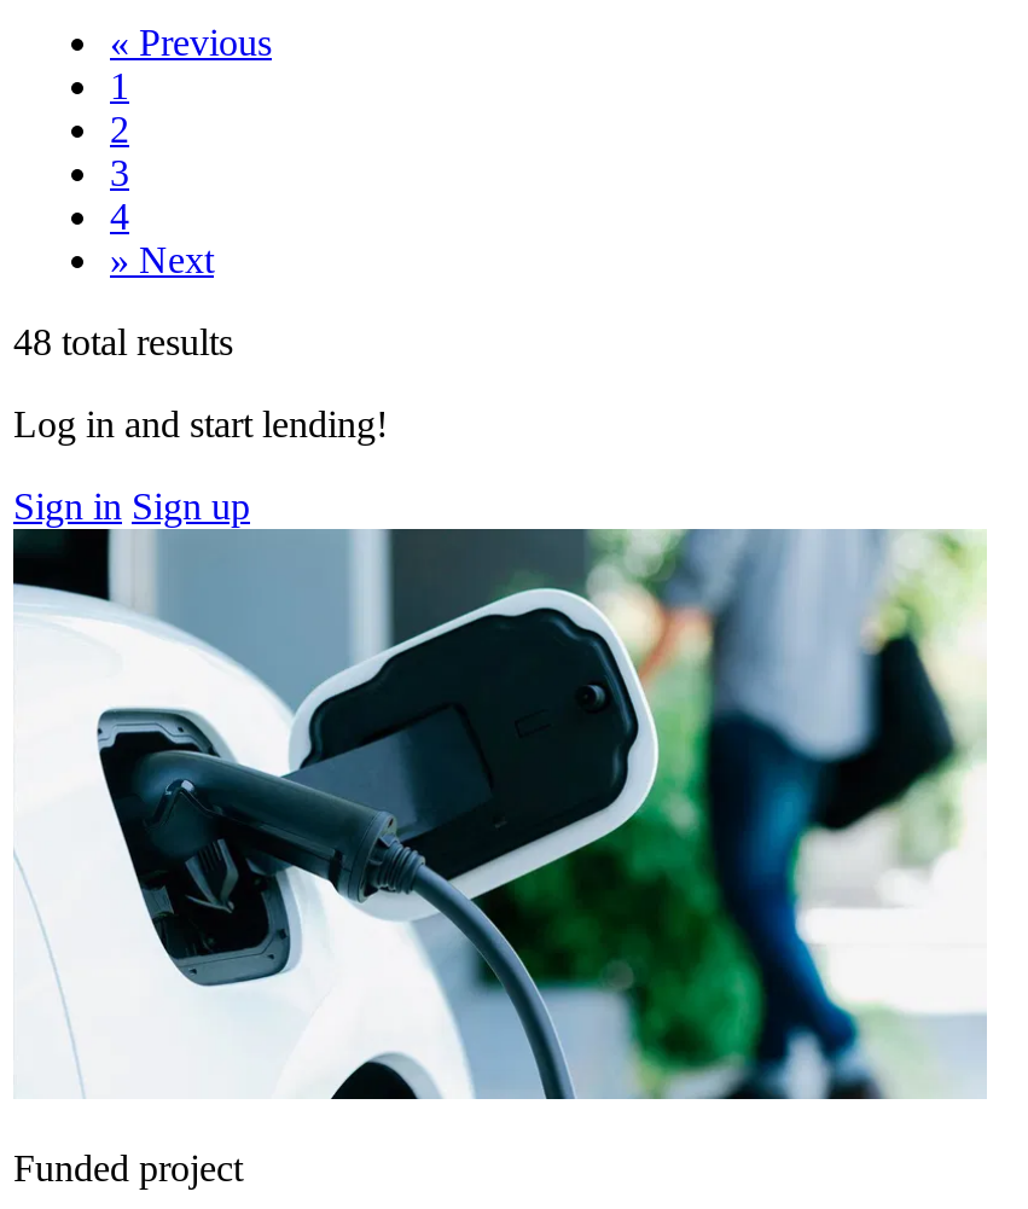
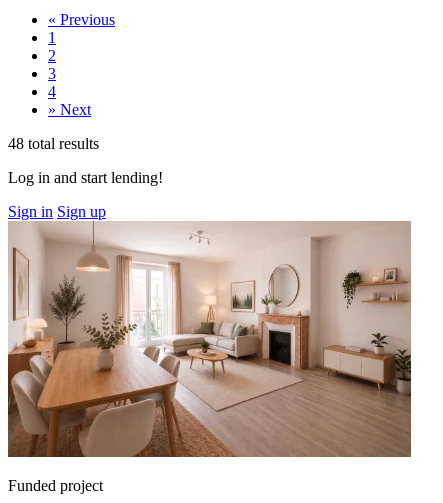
- [image]
+ [image]
